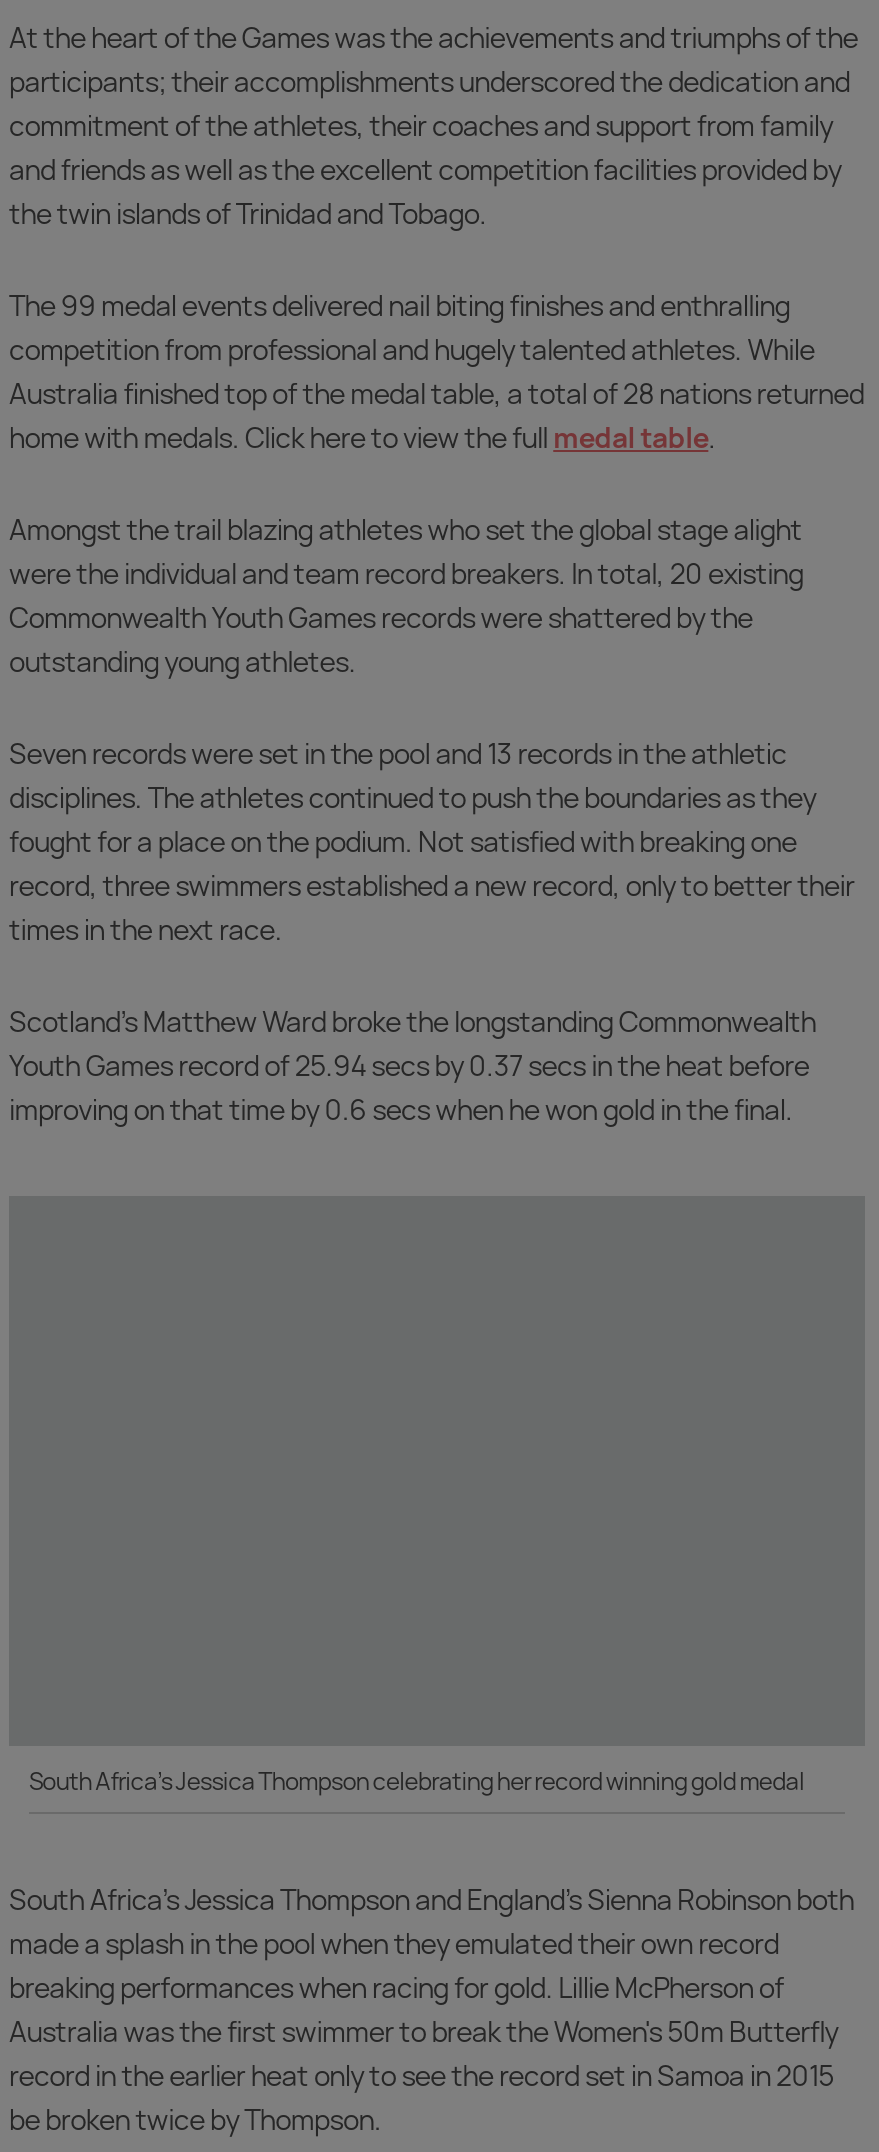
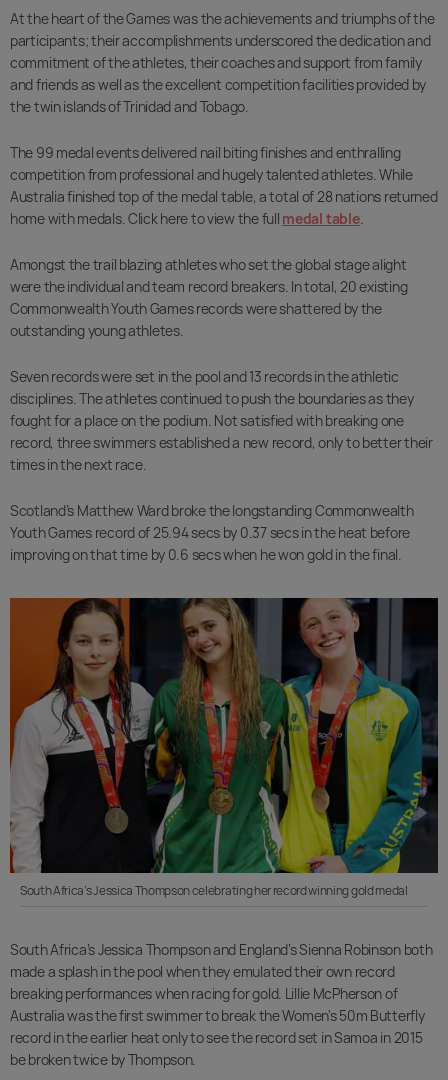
+ [image]
